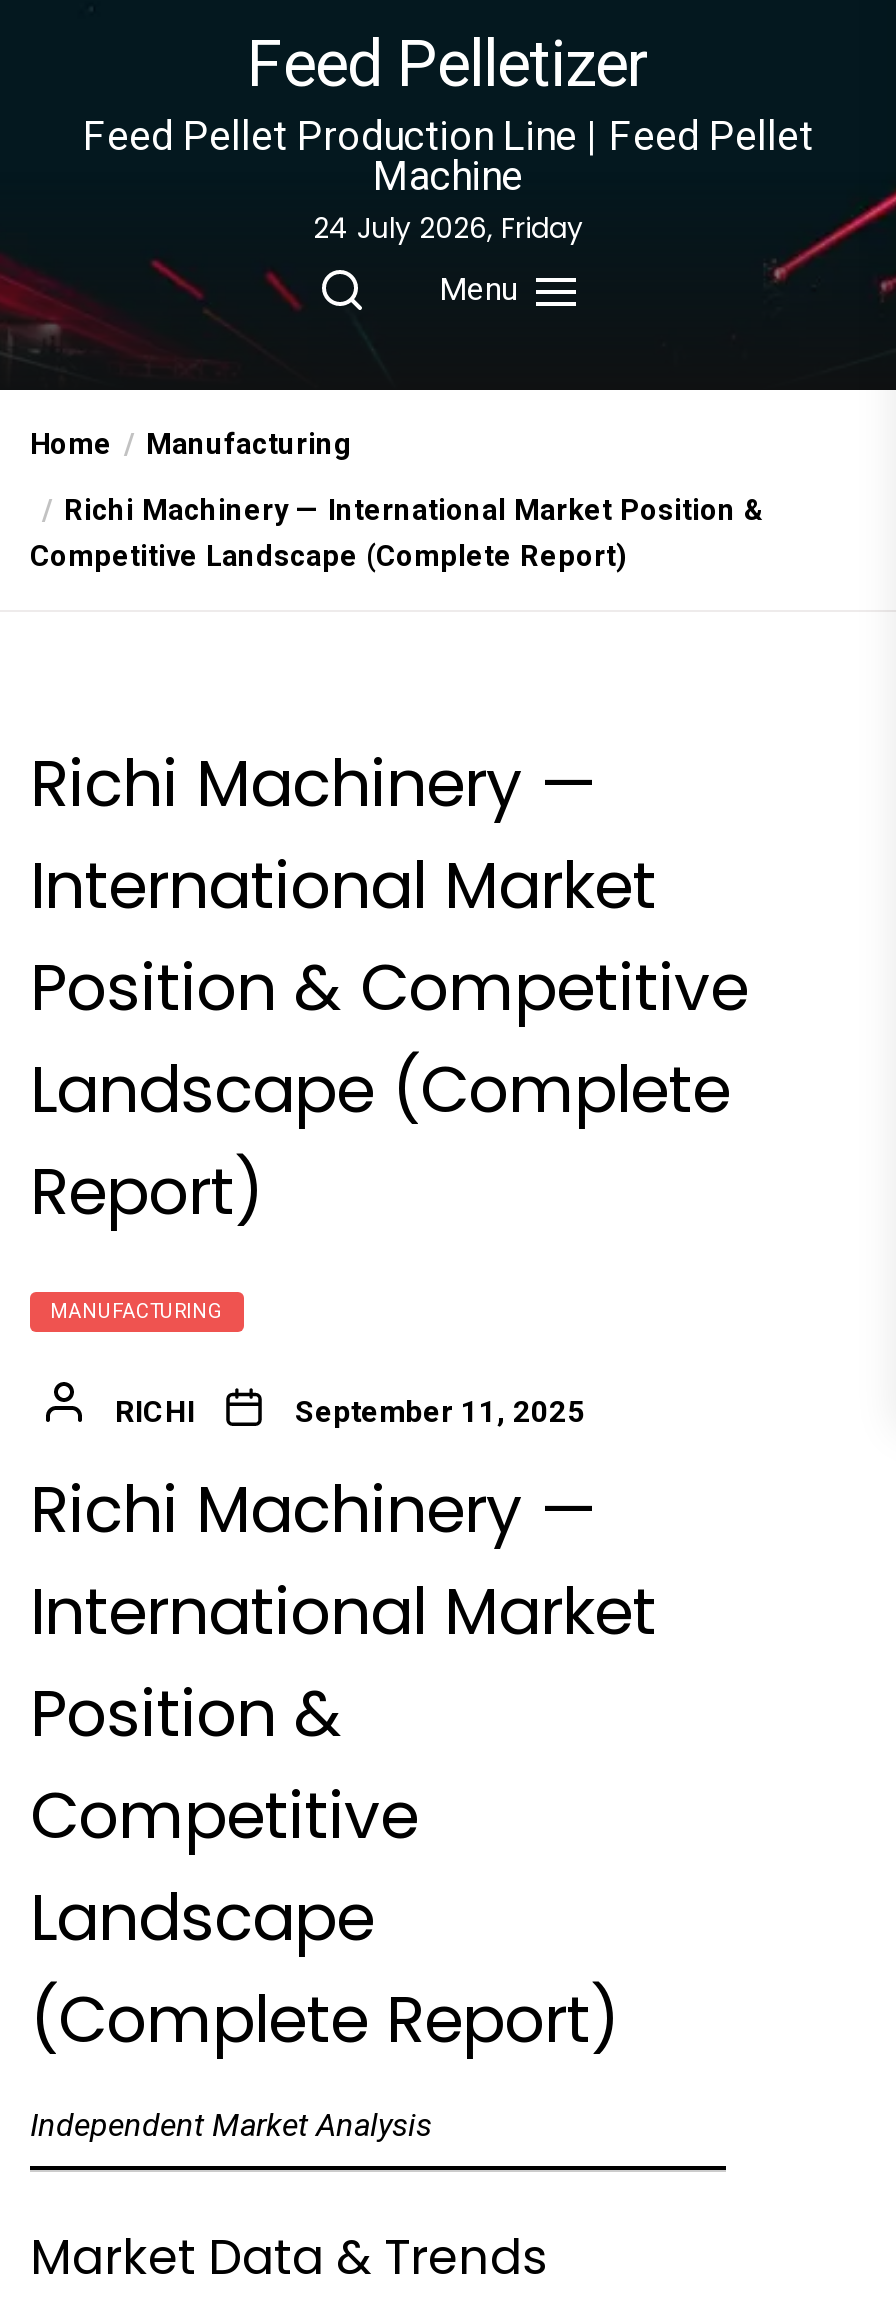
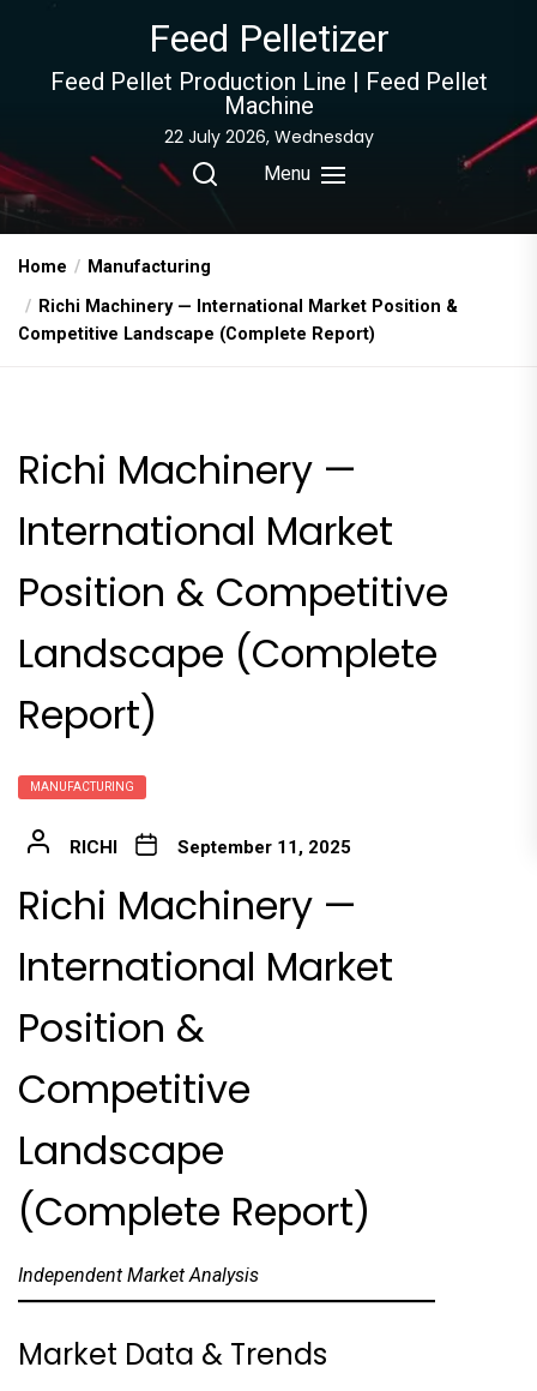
- 24 July 2026, Friday
+ 22 July 2026, Wednesday
